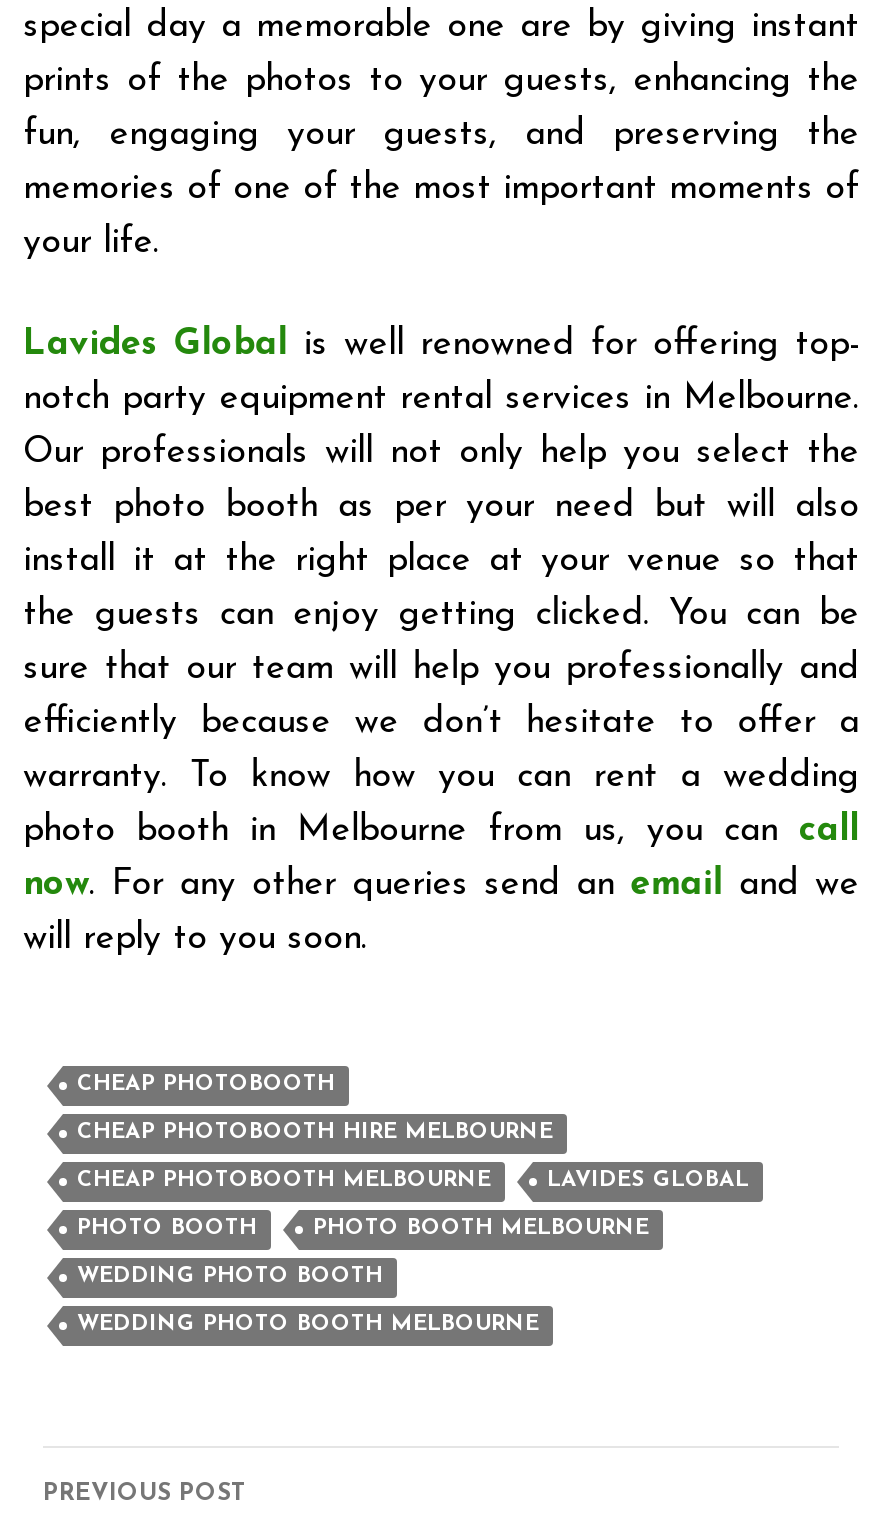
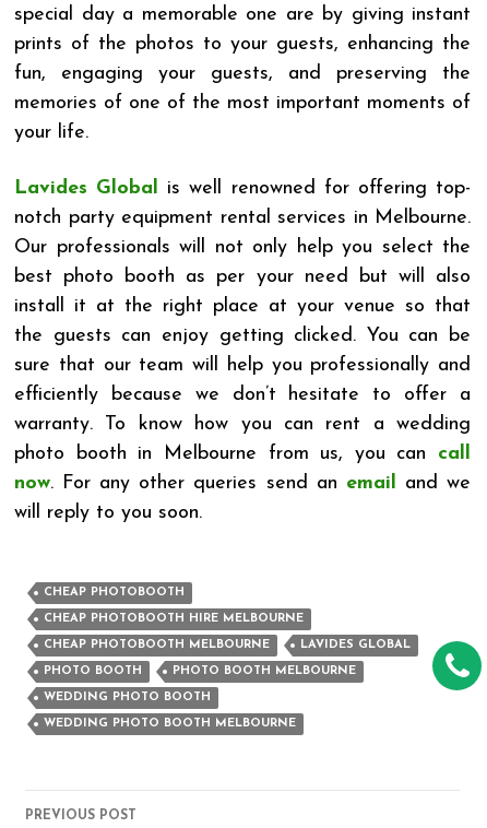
+ [image]
